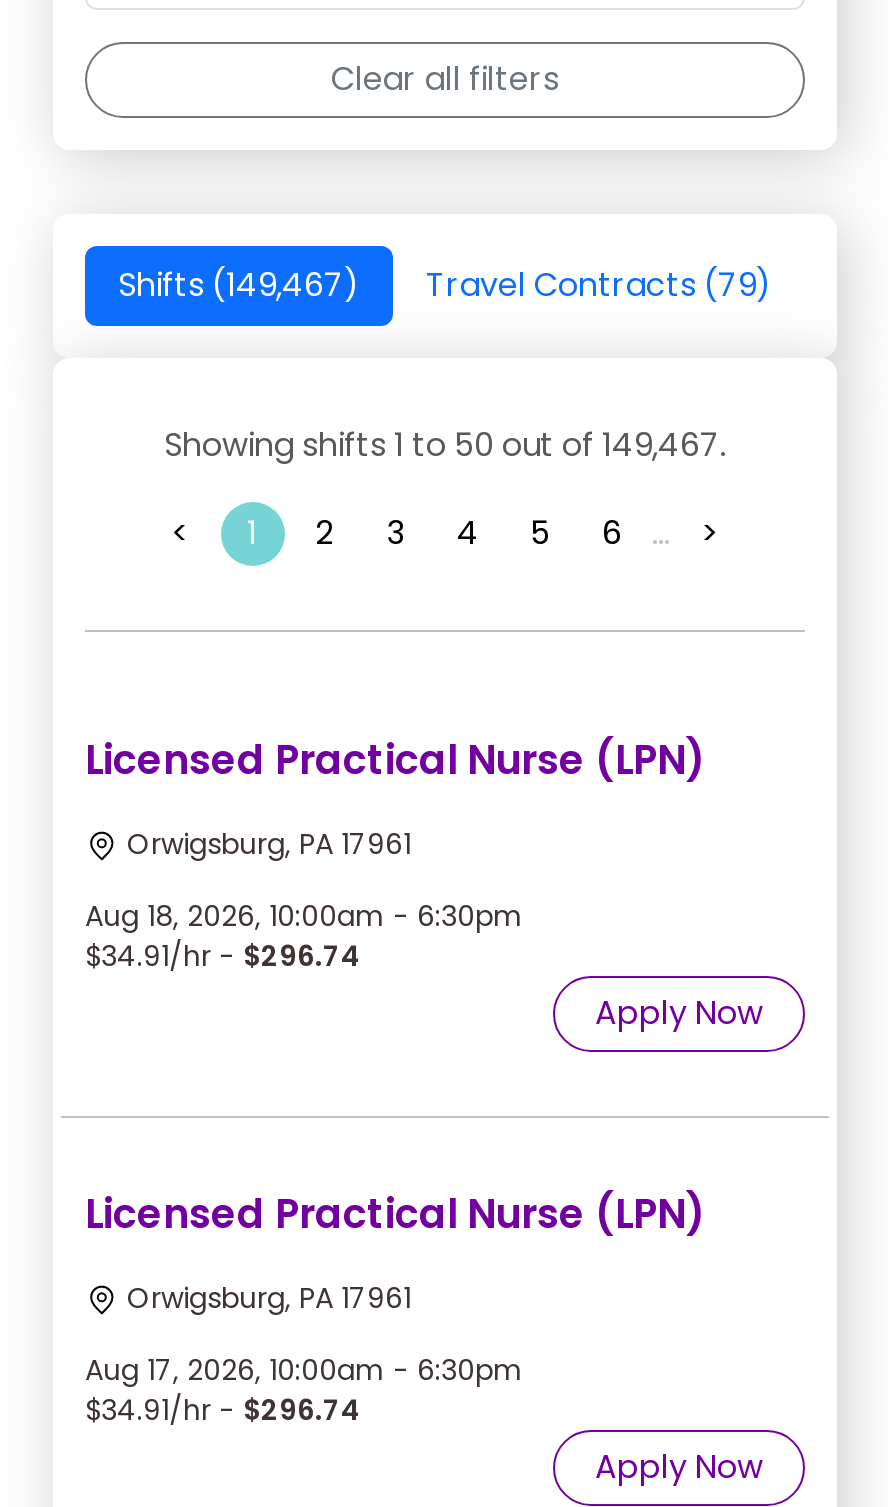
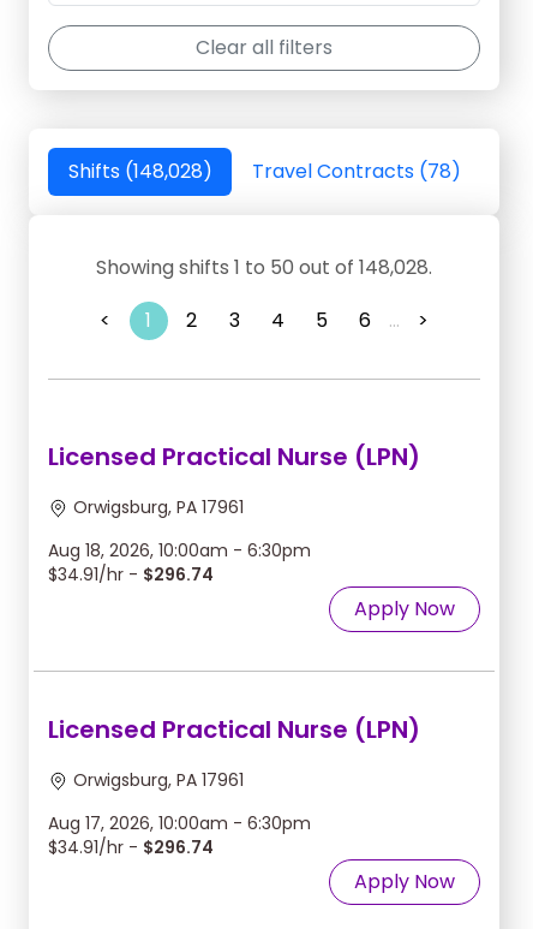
- Shifts (149,467)
+ Shifts (148,028)

- Travel Contracts (79)
+ Travel Contracts (78)

- Showing shifts 1 to 50 out of 149,467.
+ Showing shifts 1 to 50 out of 148,028.
